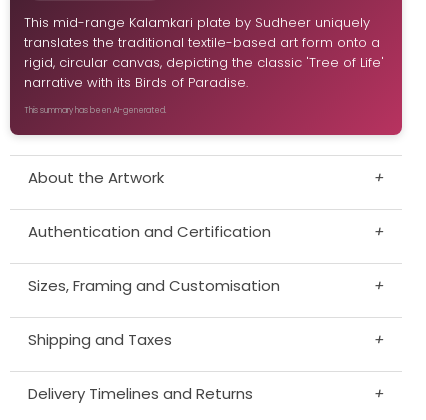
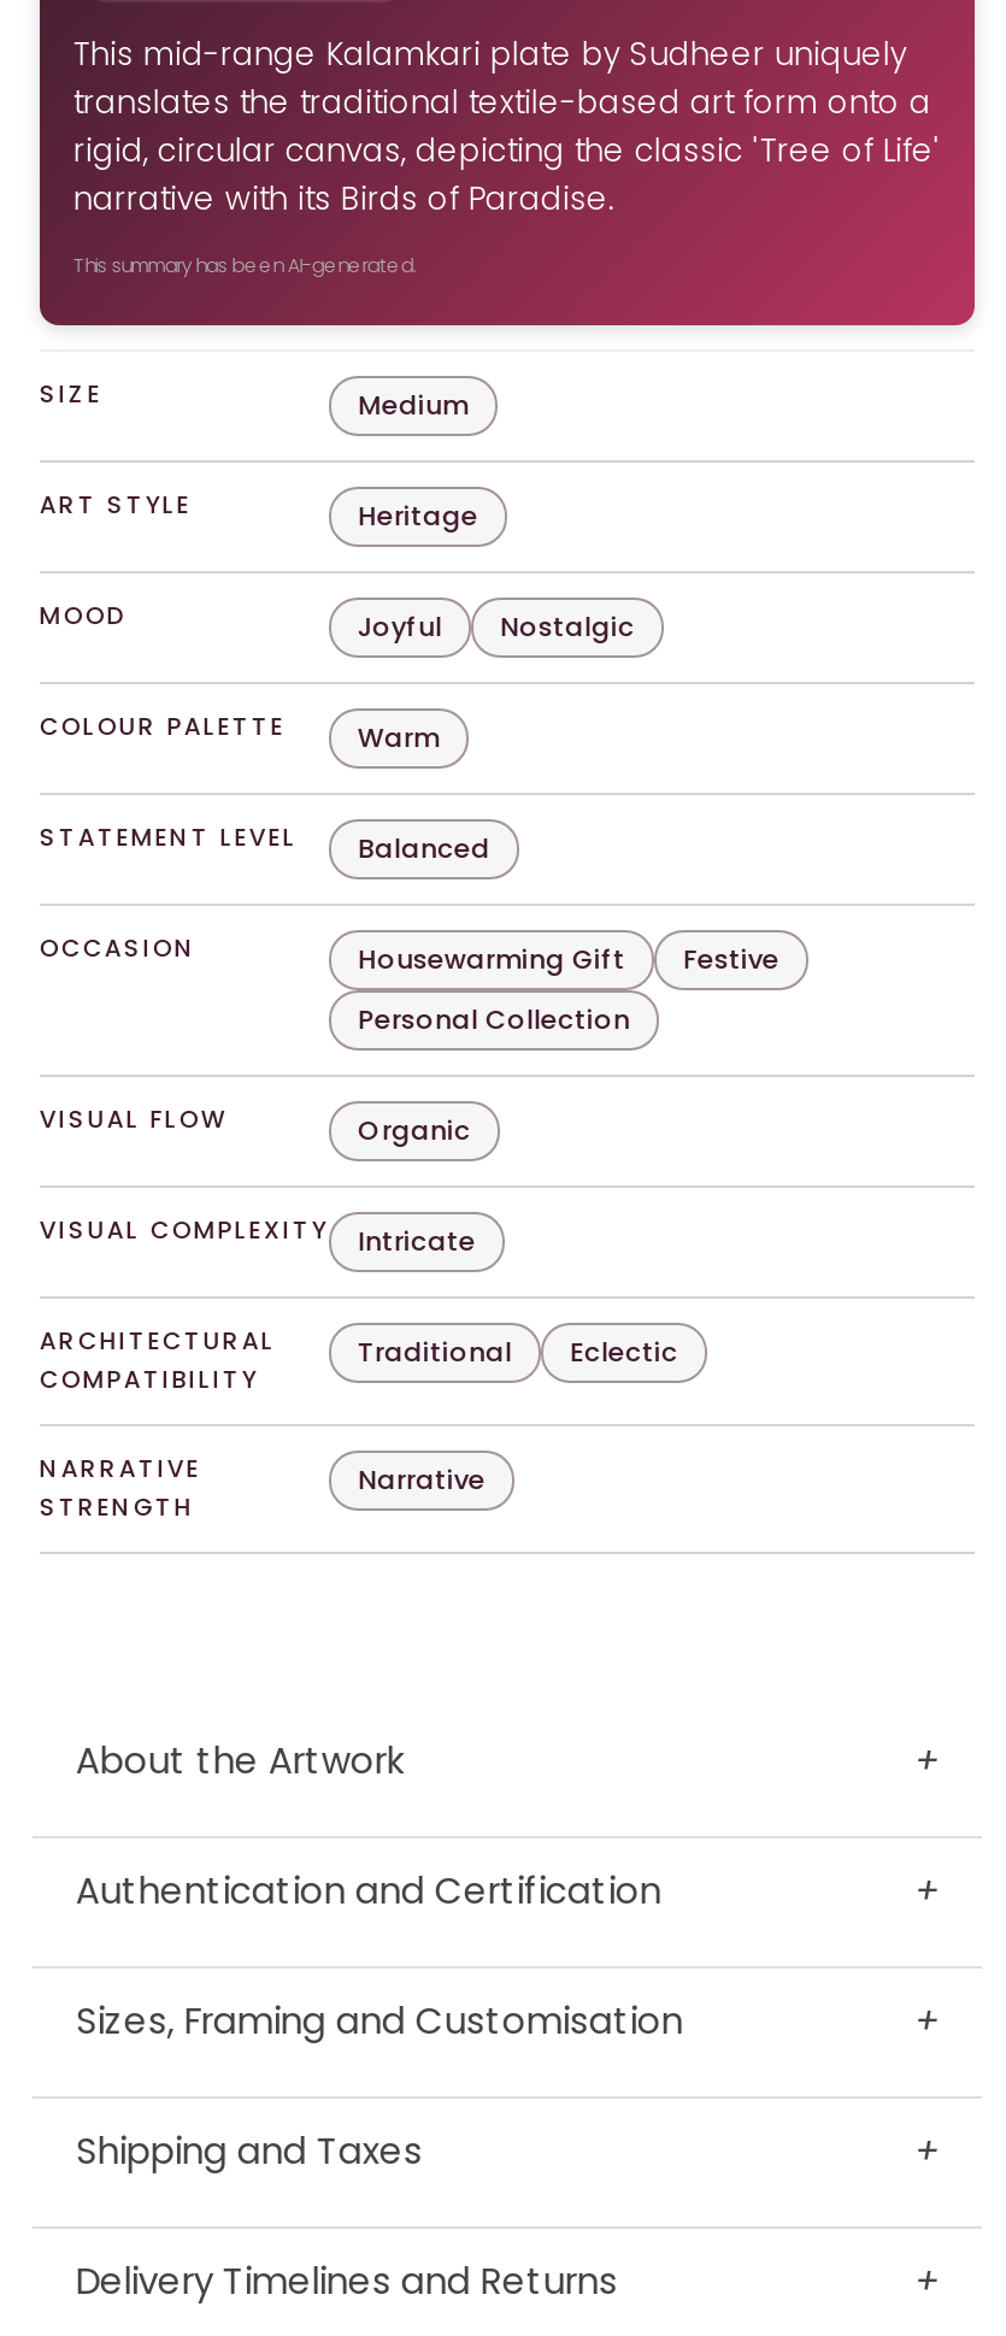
+ SIZE
+ Medium
+ ART STYLE
+ Heritage
+ MOOD
+ Joyful
+ Nostalgic
+ COLOUR PALETTE
+ Warm
+ STATEMENT LEVEL
+ Balanced
+ OCCASION
+ Housewarming Gift
+ Festive
+ Personal Collection
+ VISUAL FLOW
+ Organic
+ VISUAL COMPLEXITY
+ Intricate
+ ARCHITECTURAL
+ COMPATIBILITY

+ Traditional
+ Eclectic
+ NARRATIVE
+ STRENGTH

+ Narrative
